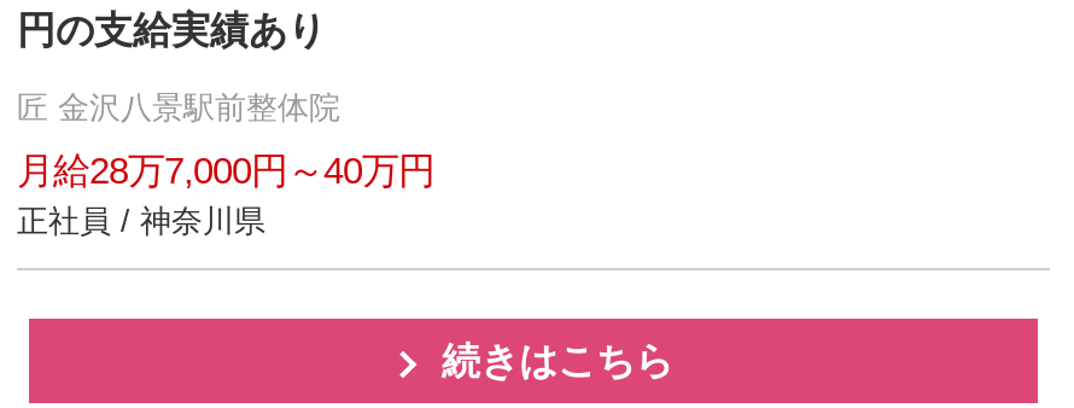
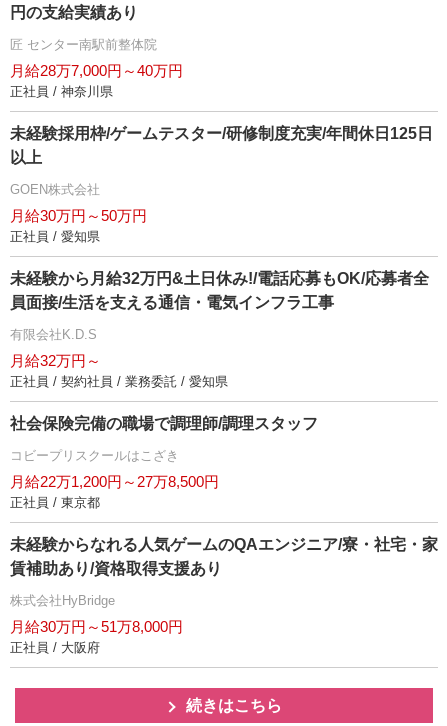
- 匠 金沢八景駅前整体院
+ 匠 センター南駅前整体院

+ 未経験採用枠/ゲームテスター/研修制度充実/年間休日125日
+ 以上
+ GOEN株式会社
+ 月給30万円～50万円
+ 正社員 / 愛知県
+ 未経験から月給32万円&土日休み!/電話応募もOK/応募者全
+ 員面接/生活を支える通信・電気インフラ工事
+ 有限会社K.D.S
+ 月給32万円～
+ 正社員 / 契約社員 / 業務委託 / 愛知県
+ 社会保険完備の職場で調理師/調理スタッフ
+ コビープリスクールはこざき
+ 月給22万1,200円～27万8,500円
+ 正社員 / 東京都
+ 未経験からなれる人気ゲームのQAエンジニア/寮・社宅・家
+ 賃補助あり/資格取得支援あり
+ 株式会社HyBridge
+ 月給30万円～51万8,000円
+ 正社員 / 大阪府
